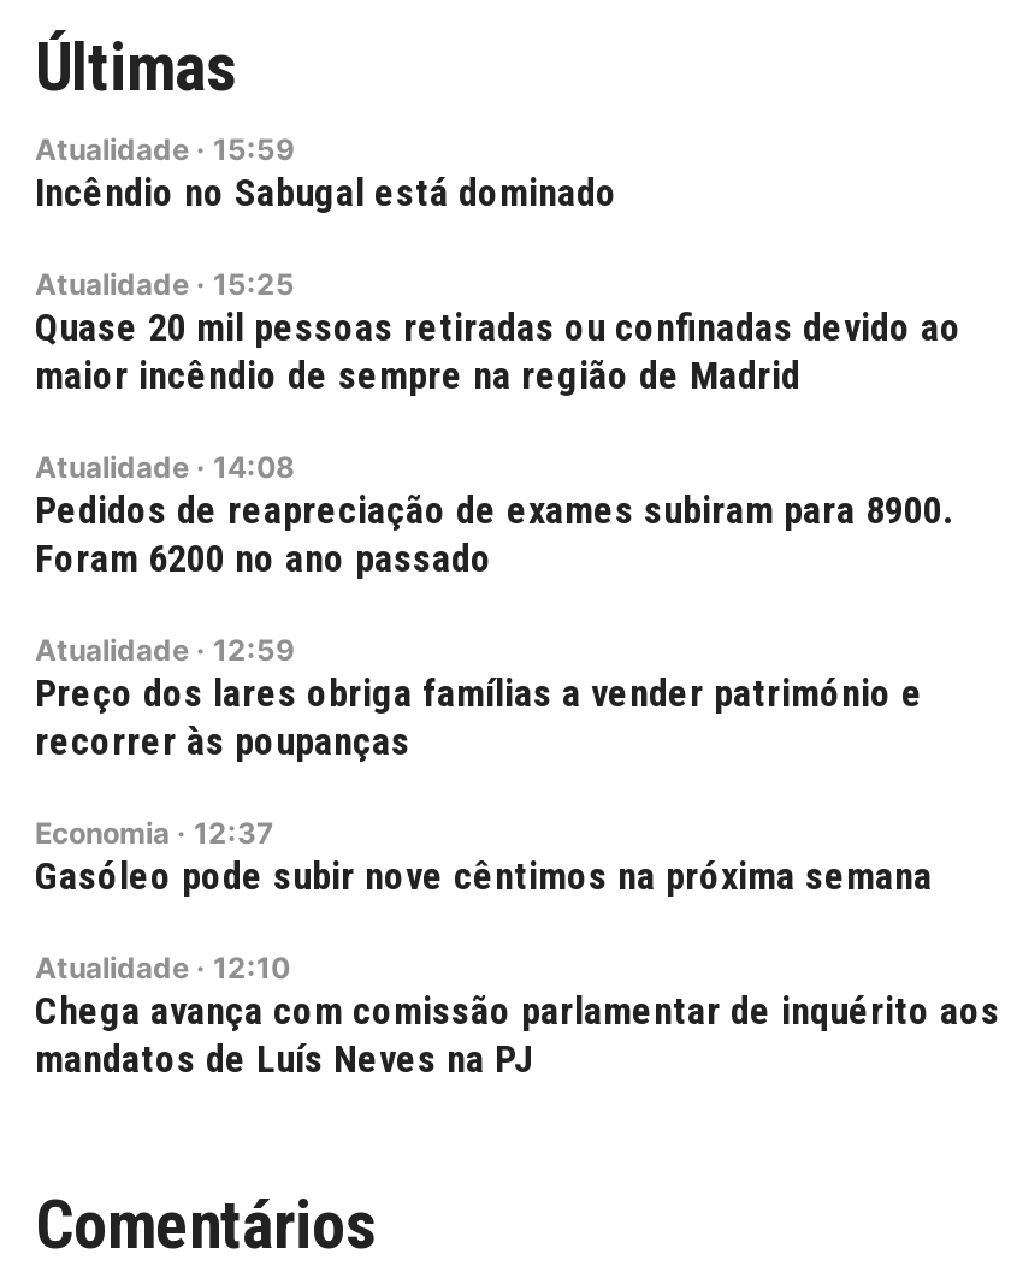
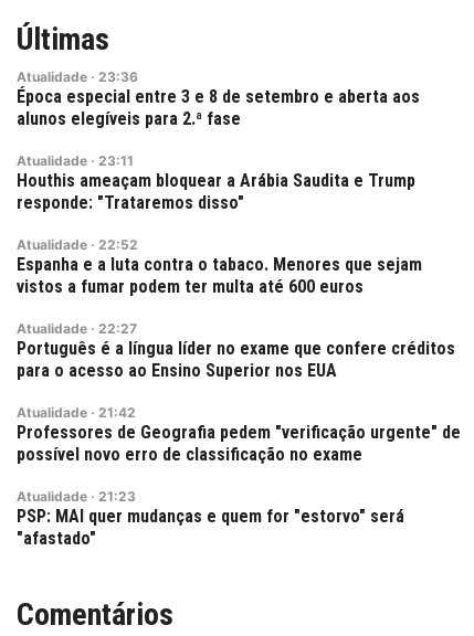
- Atualidade · 15:59
- Incêndio no Sabugal está dominado
+ Atualidade · 23:36
+ Época especial entre 3 e 8 de setembro e aberta aos
+ alunos elegíveis para 2.ª fase

- Atualidade · 15:25
- Quase 20 mil pessoas retiradas ou confinadas devido ao
- maior incêndio de sempre na região de Madrid
+ Atualidade · 23:11
+ Houthis ameaçam bloquear a Arábia Saudita e Trump
+ responde: "Trataremos disso"

- Atualidade · 14:08
- Pedidos de reapreciação de exames subiram para 8900.
- Foram 6200 no ano passado
+ Atualidade · 22:52
+ Espanha e a luta contra o tabaco. Menores que sejam
+ vistos a fumar podem ter multa até 600 euros

- Atualidade · 12:59
- Preço dos lares obriga famílias a vender património e
- recorrer às poupanças
+ Atualidade · 22:27
+ Português é a língua líder no exame que confere créditos
+ para o acesso ao Ensino Superior nos EUA

- Economia · 12:37
- Gasóleo pode subir nove cêntimos na próxima semana
+ Atualidade · 21:42
+ Professores de Geografia pedem "verificação urgente" de
+ possível novo erro de classificação no exame

- Atualidade · 12:10
- Chega avança com comissão parlamentar de inquérito aos
- mandatos de Luís Neves na PJ
+ Atualidade · 21:23
+ PSP: MAI quer mudanças e quem for "estorvo" será
+ "afastado"
